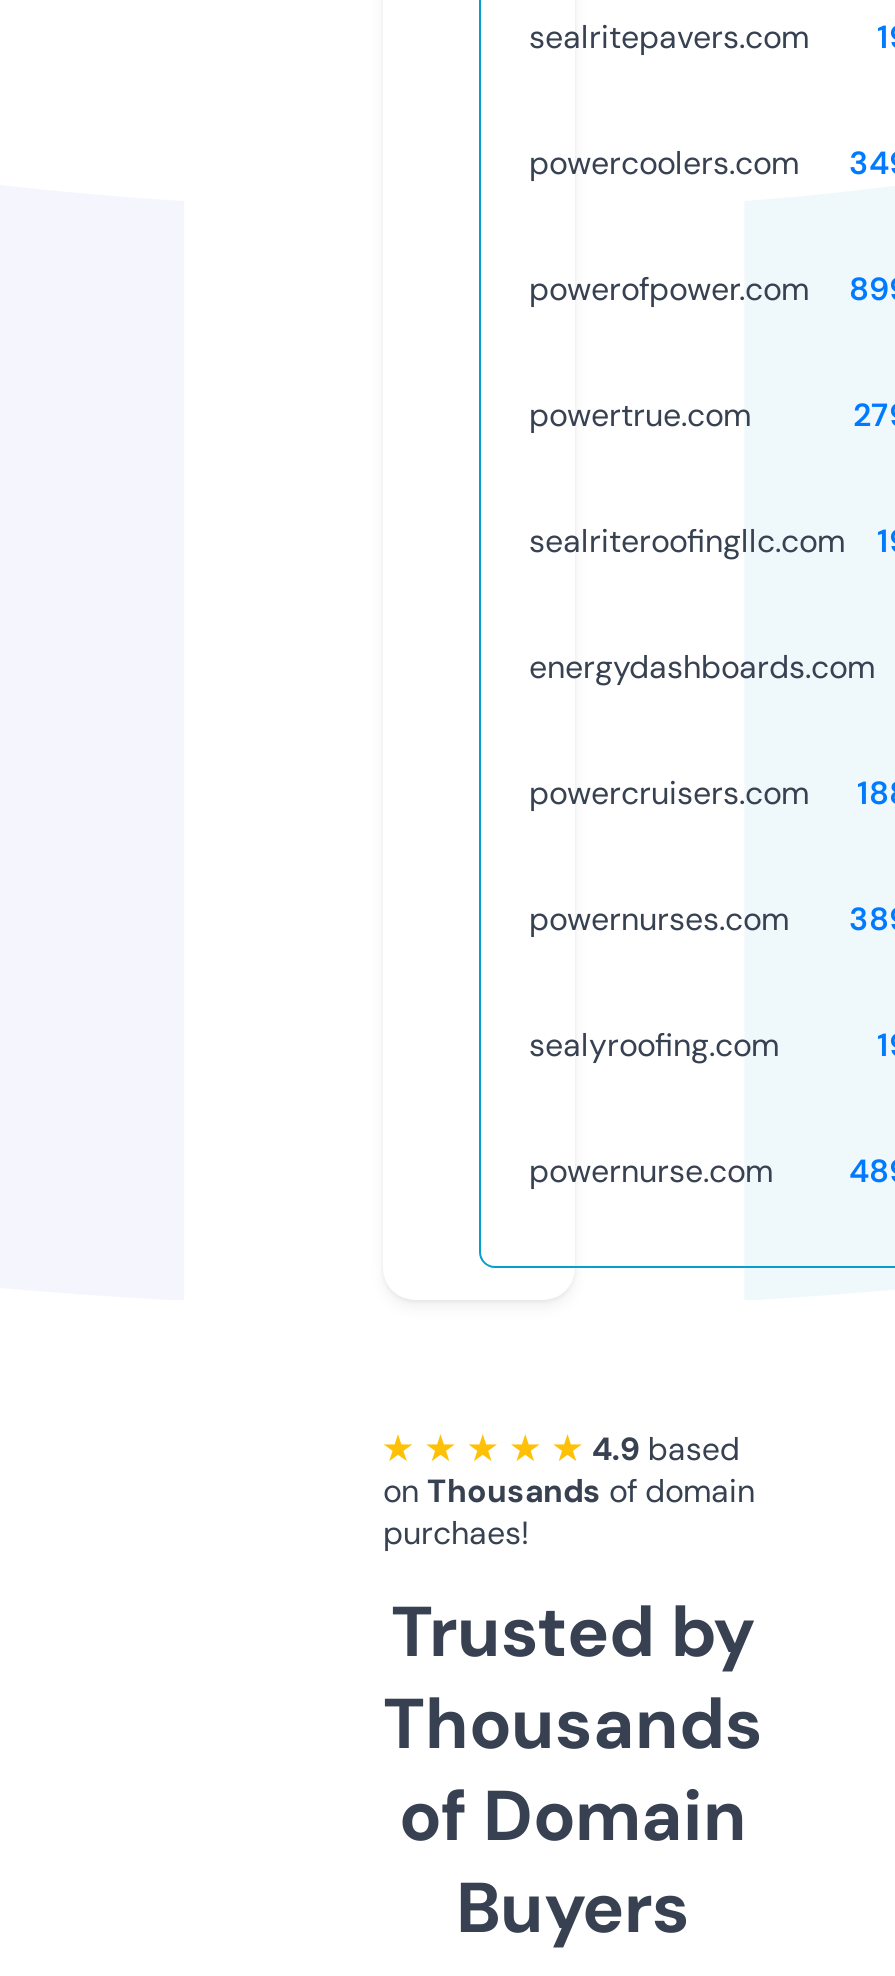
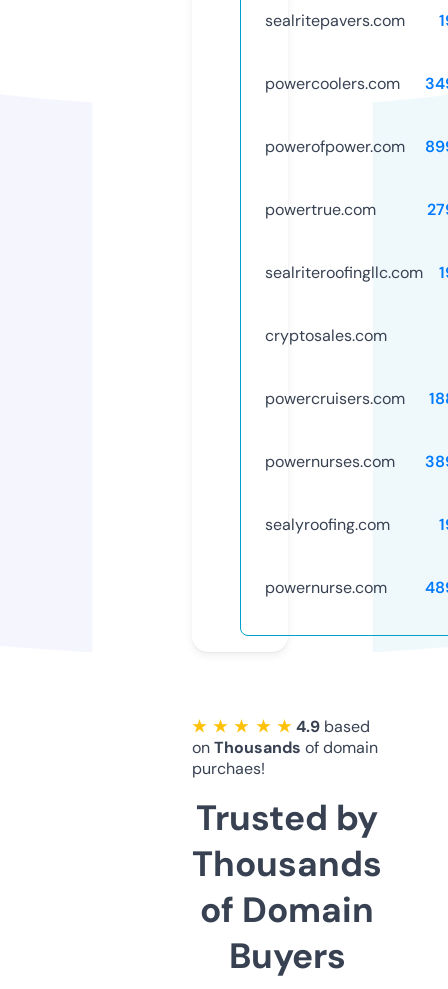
- energydashboards.com
+ cryptosales.com
